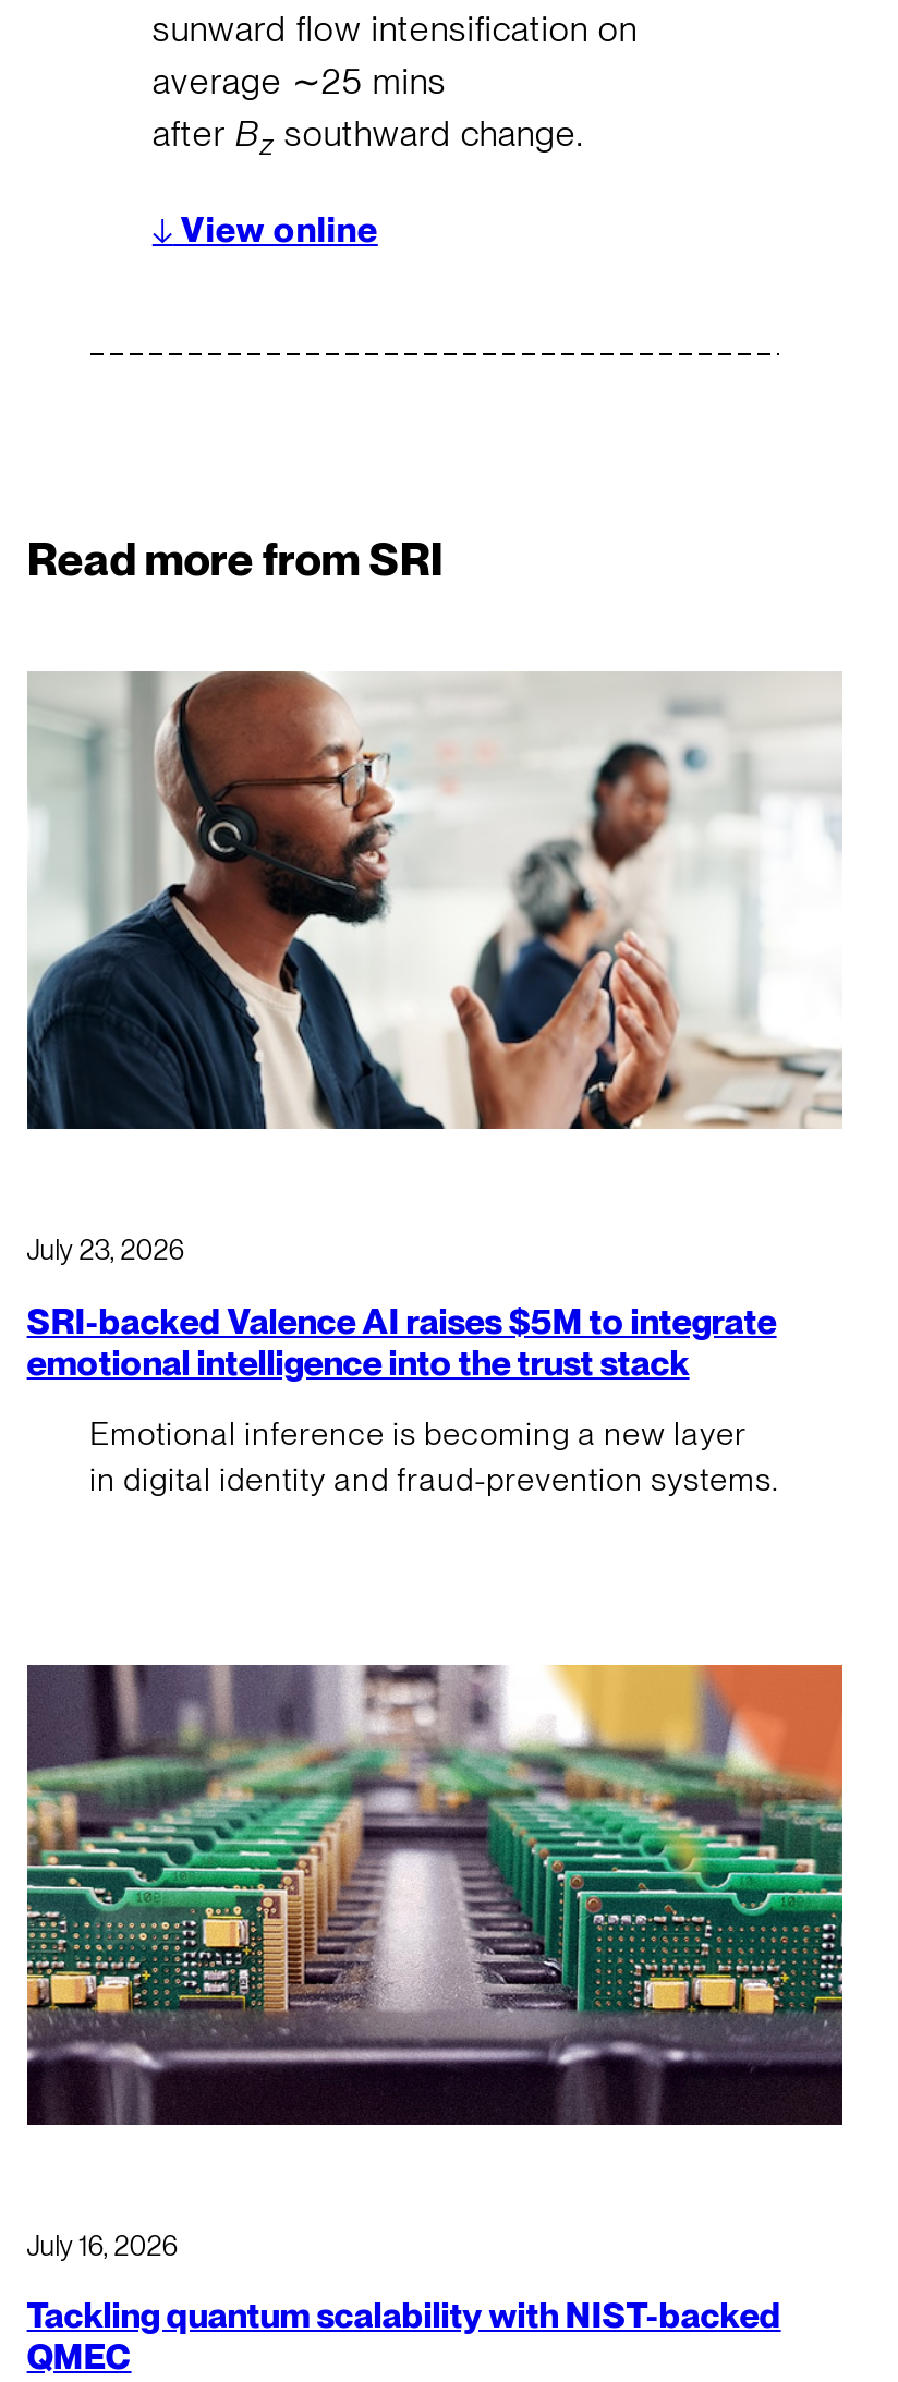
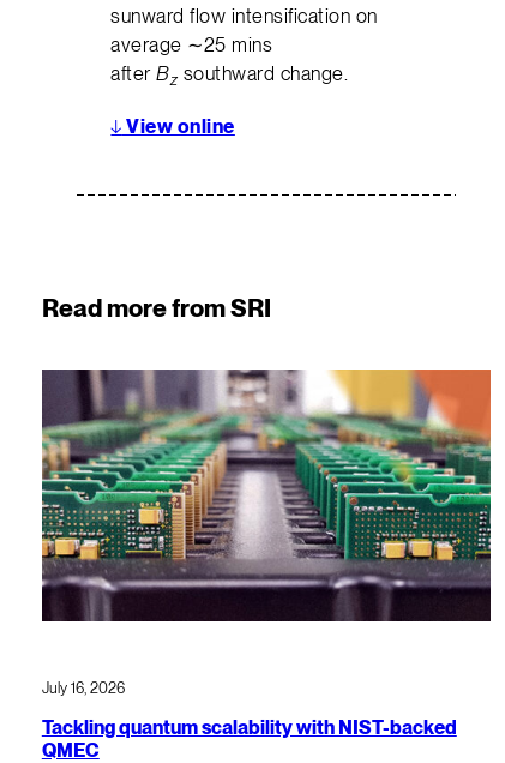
- [image]

- July 23, 2026
- SRI-backed Valence AI raises $5M to integrate
- emotional intelligence into the trust stack
- Emotional inference is becoming a new layer
- in digital identity and fraud-prevention systems.
